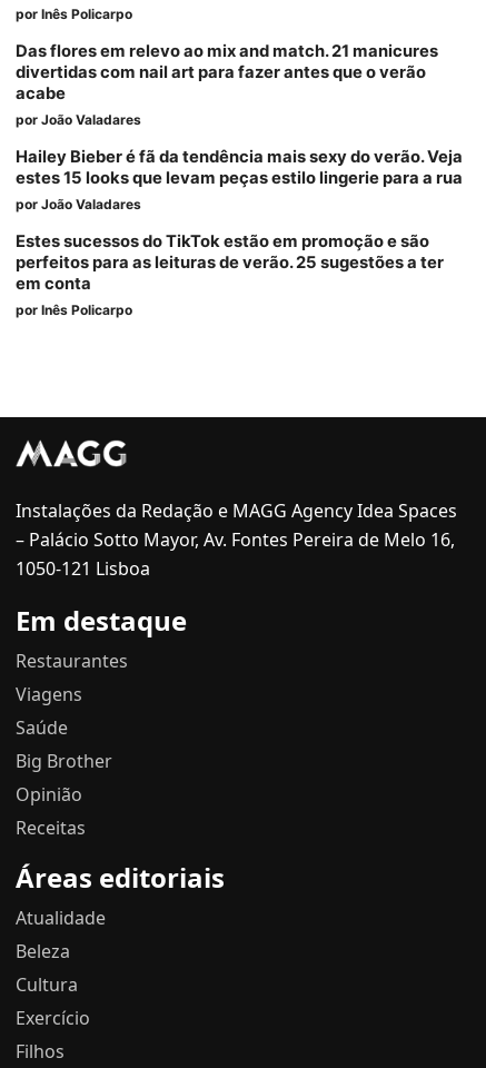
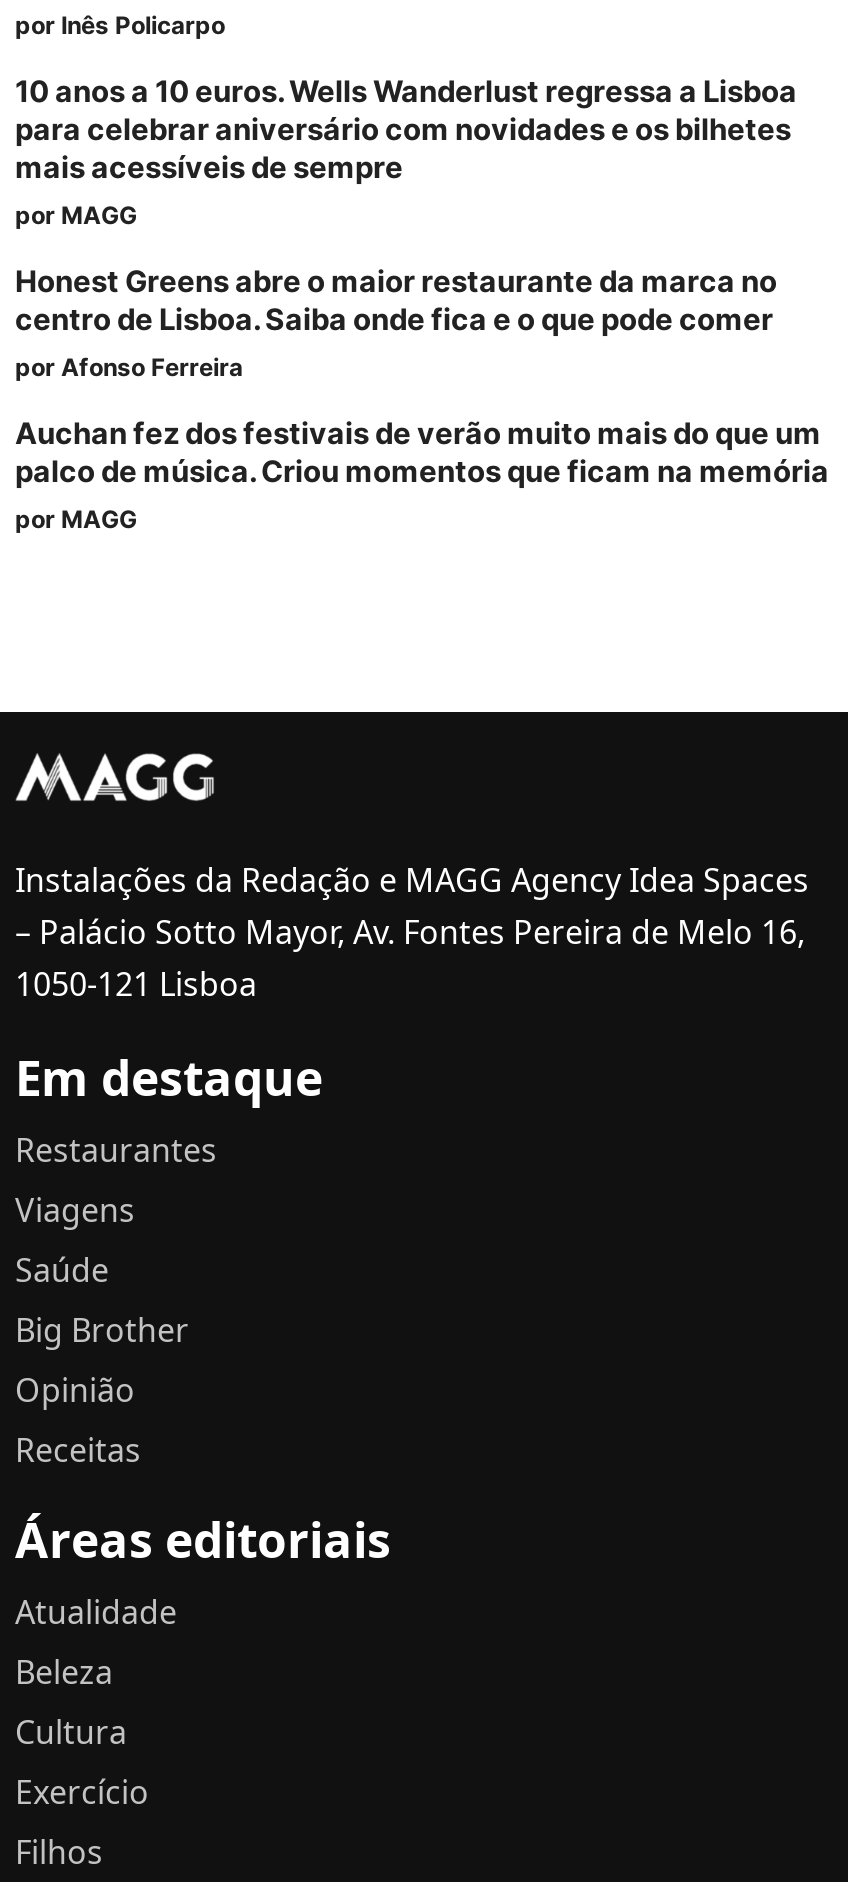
- Das flores em relevo ao mix and match. 21 manicures
- divertidas com nail art para fazer antes que o verão
- acabe
- por João Valadares
+ 10 anos a 10 euros. Wells Wanderlust regressa a Lisboa
+ para celebrar aniversário com novidades e os bilhetes
+ mais acessíveis de sempre
+ por MAGG

- Hailey Bieber é fã da tendência mais sexy do verão. Veja
- estes 15 looks que levam peças estilo lingerie para a rua
- por João Valadares
+ Honest Greens abre o maior restaurante da marca no
+ centro de Lisboa. Saiba onde fica e o que pode comer
+ por Afonso Ferreira

- Estes sucessos do TikTok estão em promoção e são
- perfeitos para as leituras de verão. 25 sugestões a ter
- em conta
- por Inês Policarpo
+ Auchan fez dos festivais de verão muito mais do que um
+ palco de música. Criou momentos que ficam na memória
+ por MAGG
